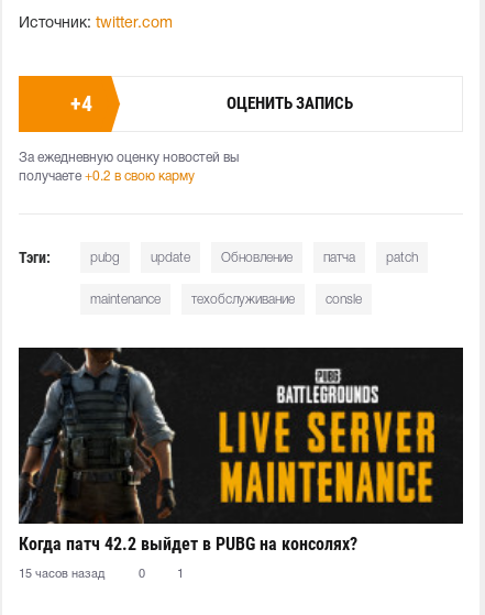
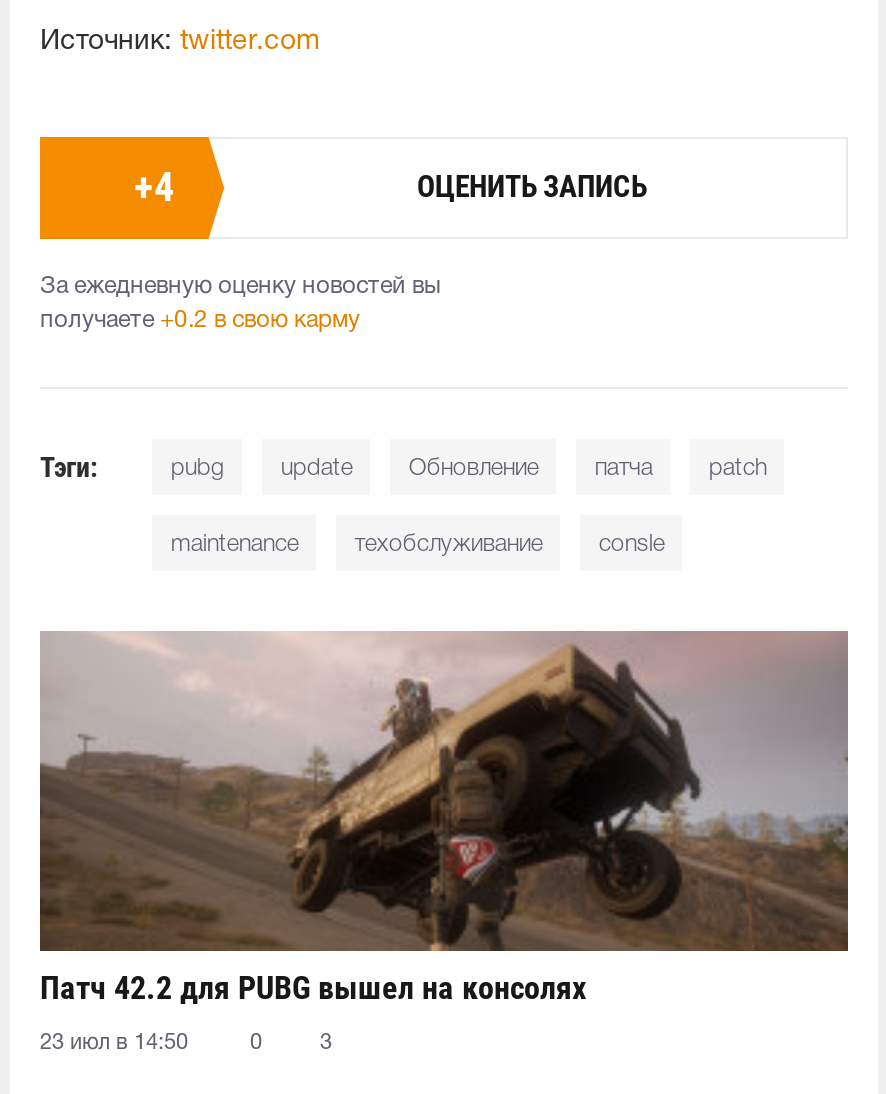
- [image]
- Когда патч 42.2 выйдет в PUBG на консолях?
+ [image]
+ Патч 42.2 для PUBG вышел на консолях

- 15 часов назад
+ 23 июл в 14:50

- 1
+ 3
